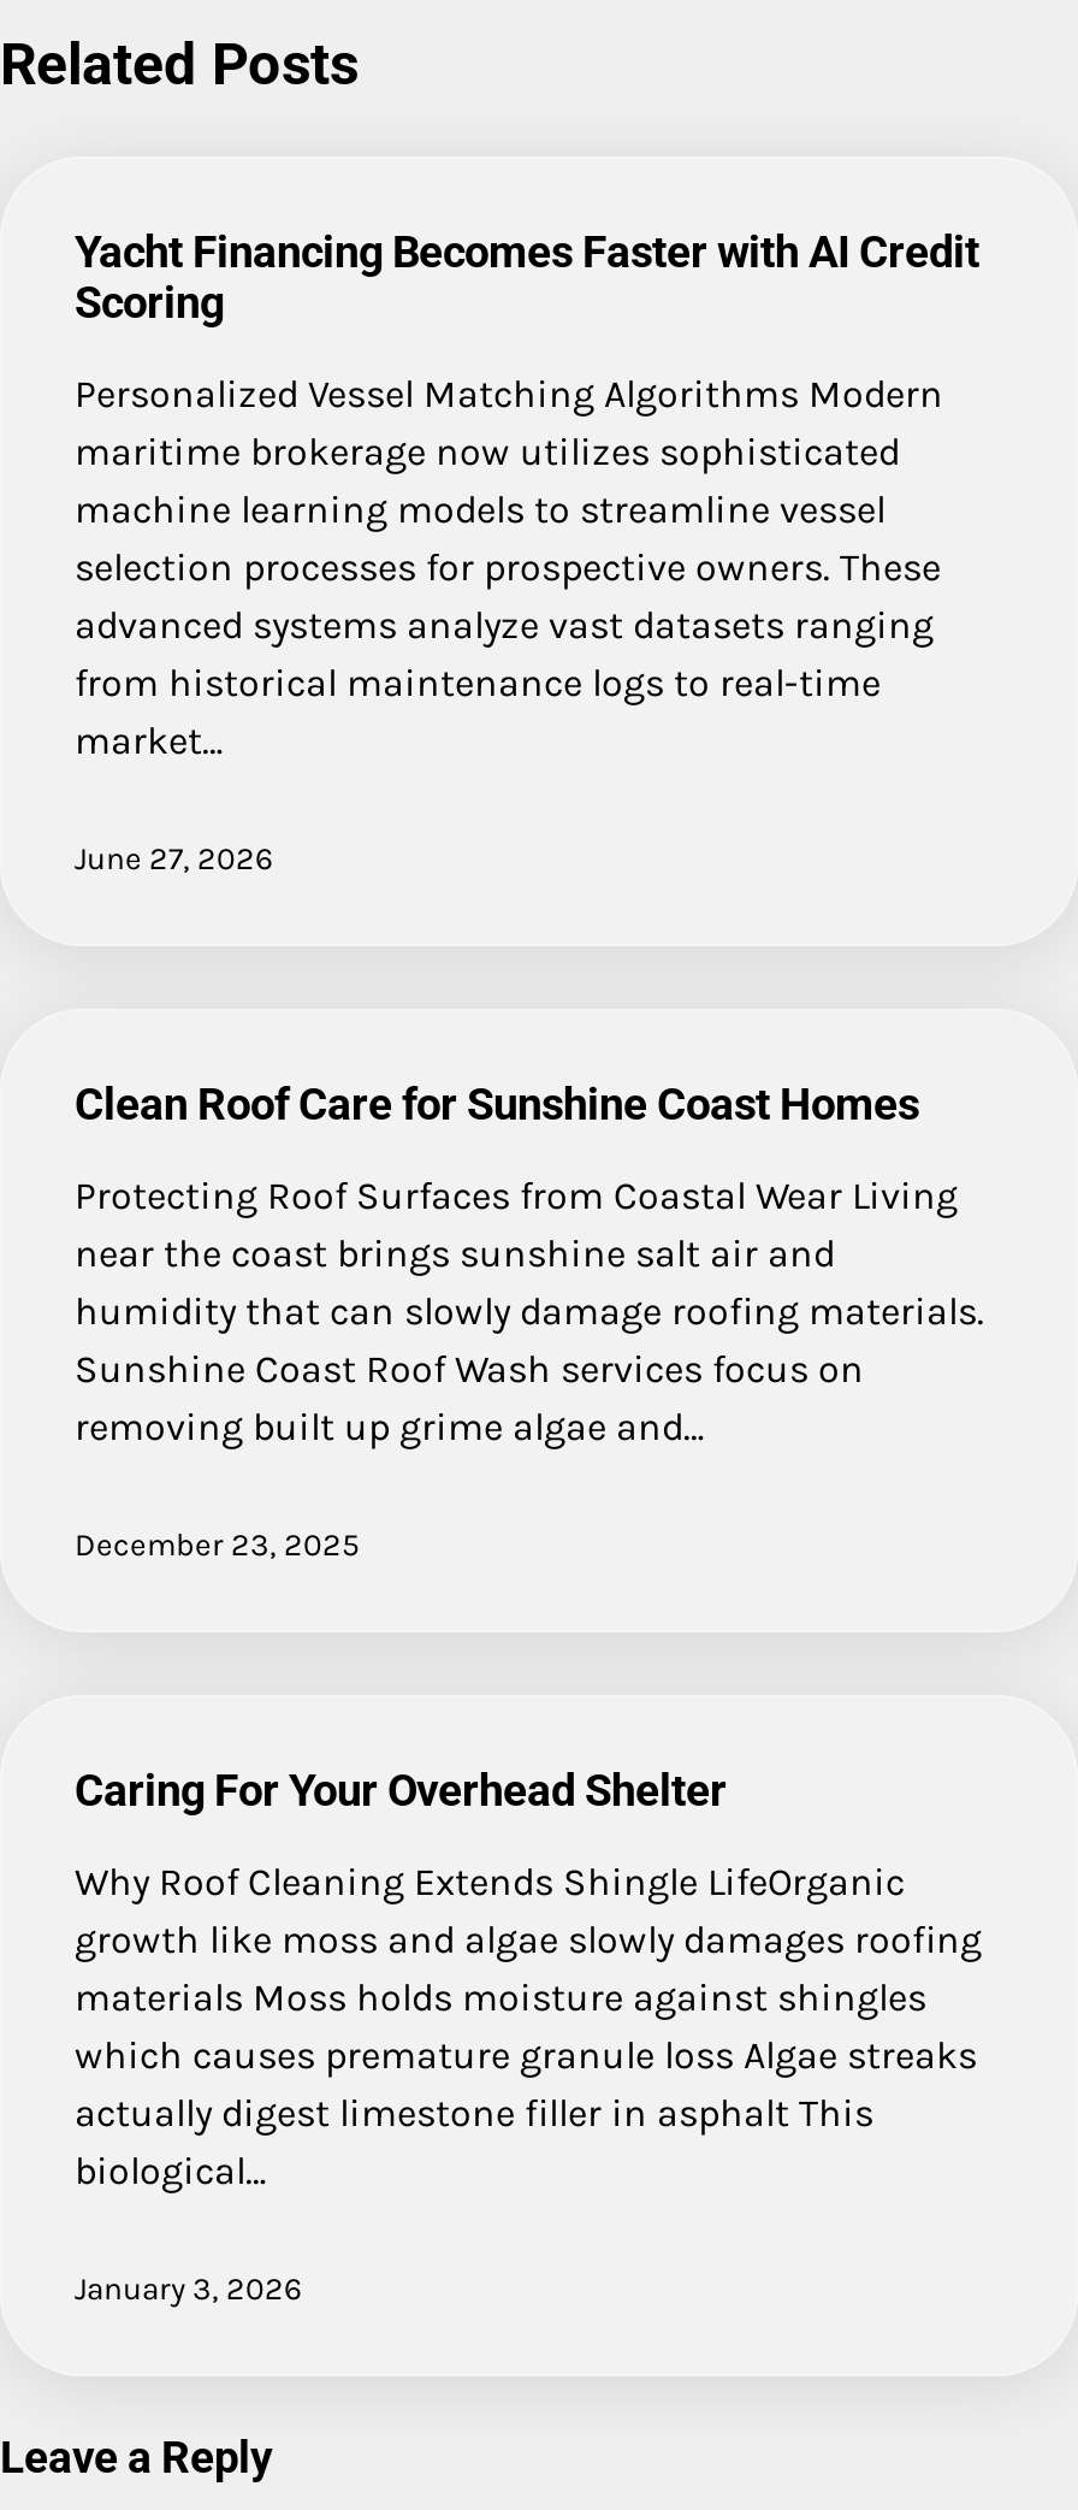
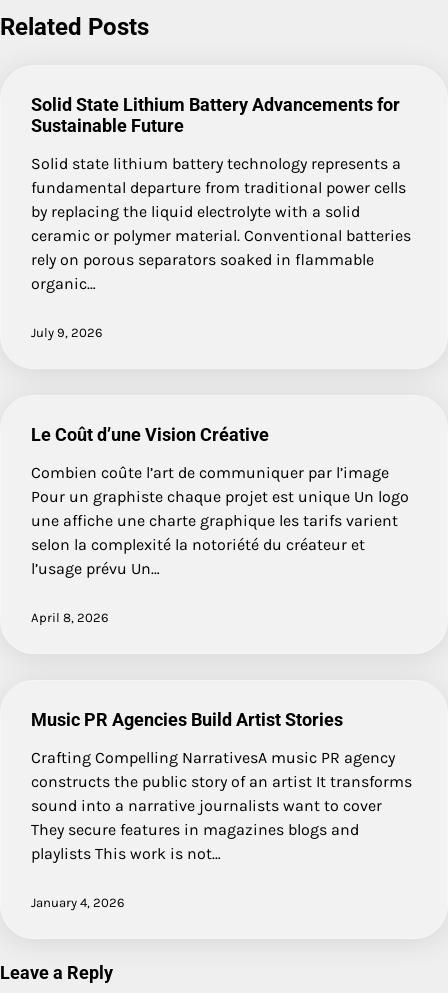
- Yacht Financing Becomes Faster with AI Credit
- Scoring
+ Solid State Lithium Battery Advancements for
+ Sustainable Future

- Personalized Vessel Matching Algorithms Modern
- maritime brokerage now utilizes sophisticated
- machine learning models to streamline vessel
- selection processes for prospective owners. These
- advanced systems analyze vast datasets ranging
- from historical maintenance logs to real-time
- market…
+ Solid state lithium battery technology represents a
+ fundamental departure from traditional power cells
+ by replacing the liquid electrolyte with a solid
+ ceramic or polymer material. Conventional batteries
+ rely on porous separators soaked in flammable
+ organic…

- June 27, 2026
+ July 9, 2026

- Clean Roof Care for Sunshine Coast Homes
+ Le Coût d’une Vision Créative

- Protecting Roof Surfaces from Coastal Wear Living
- near the coast brings sunshine salt air and
- humidity that can slowly damage roofing materials.
- Sunshine Coast Roof Wash services focus on
- removing built up grime algae and…
+ Combien coûte l’art de communiquer par l’image
+ Pour un graphiste chaque projet est unique Un logo
+ une affiche une charte graphique les tarifs varient
+ selon la complexité la notoriété du créateur et
+ l’usage prévu Un…

- December 23, 2025
+ April 8, 2026

- Caring For Your Overhead Shelter
+ Music PR Agencies Build Artist Stories

- Why Roof Cleaning Extends Shingle LifeOrganic
- growth like moss and algae slowly damages roofing
- materials Moss holds moisture against shingles
- which causes premature granule loss Algae streaks
- actually digest limestone filler in asphalt This
- biological…
+ Crafting Compelling NarrativesA music PR agency
+ constructs the public story of an artist It transforms
+ sound into a narrative journalists want to cover
+ They secure features in magazines blogs and
+ playlists This work is not…

- January 3, 2026
+ January 4, 2026
